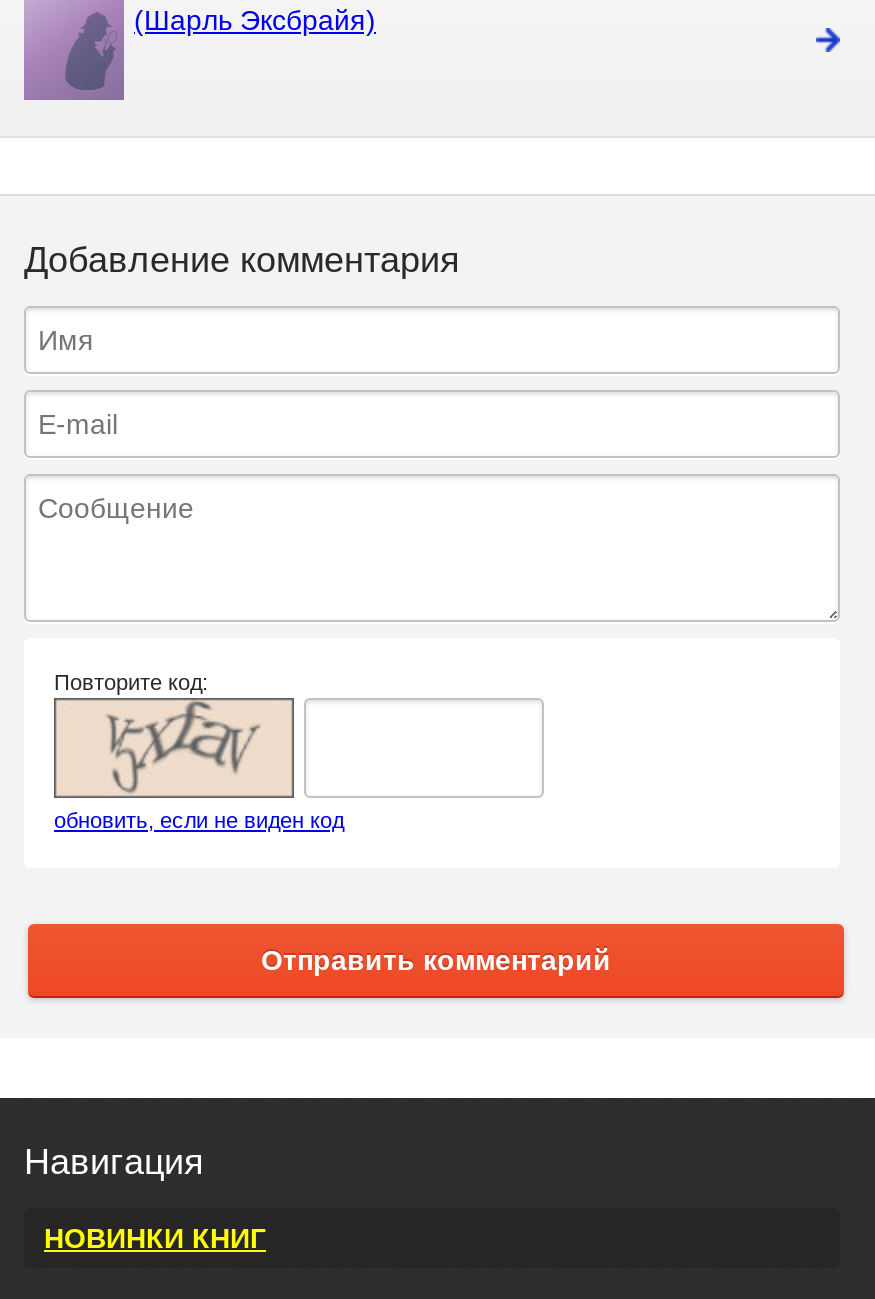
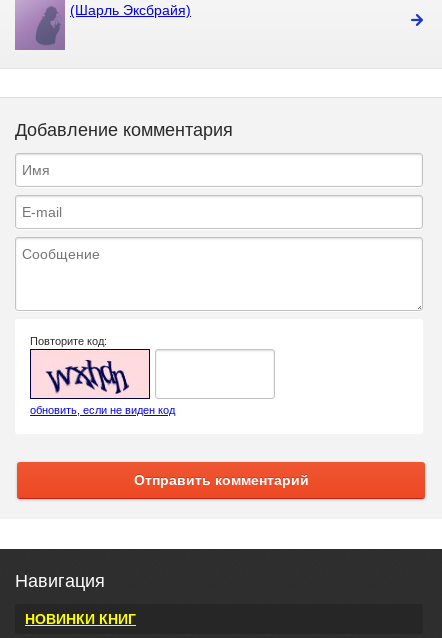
- [image]
+ [image]
